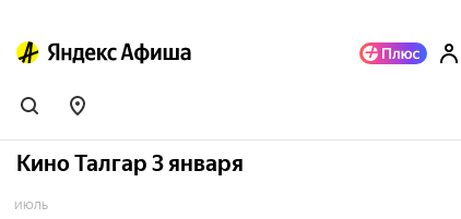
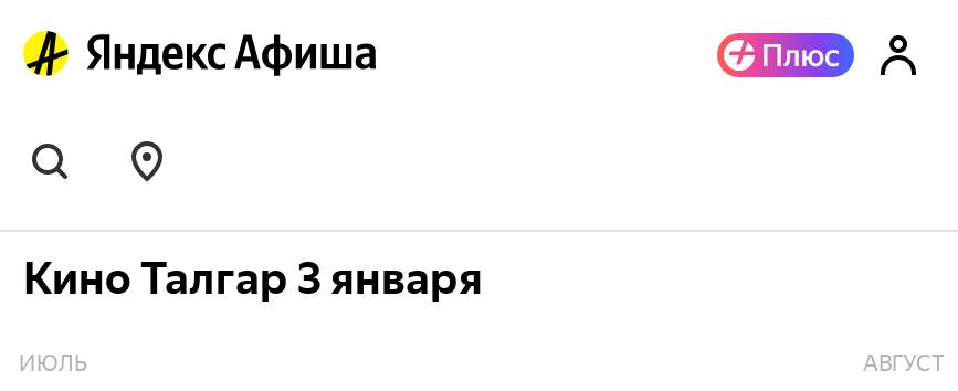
+ АВГУСТ
